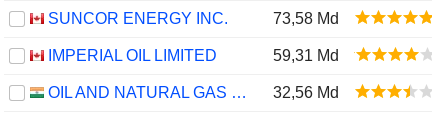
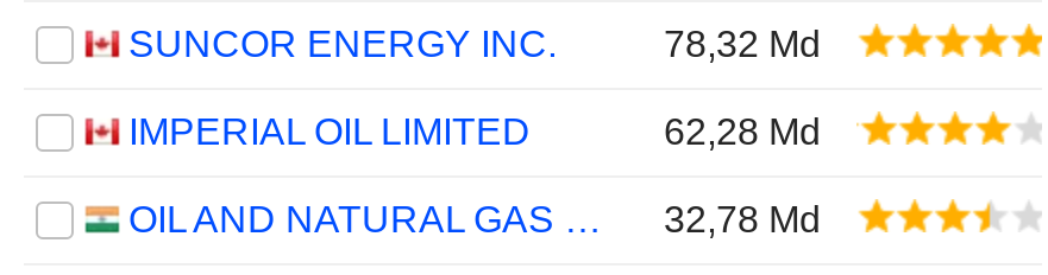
- 73,58 Md
+ 78,32 Md

- 59,31 Md
+ 62,28 Md

- 32,56 Md
+ 32,78 Md
